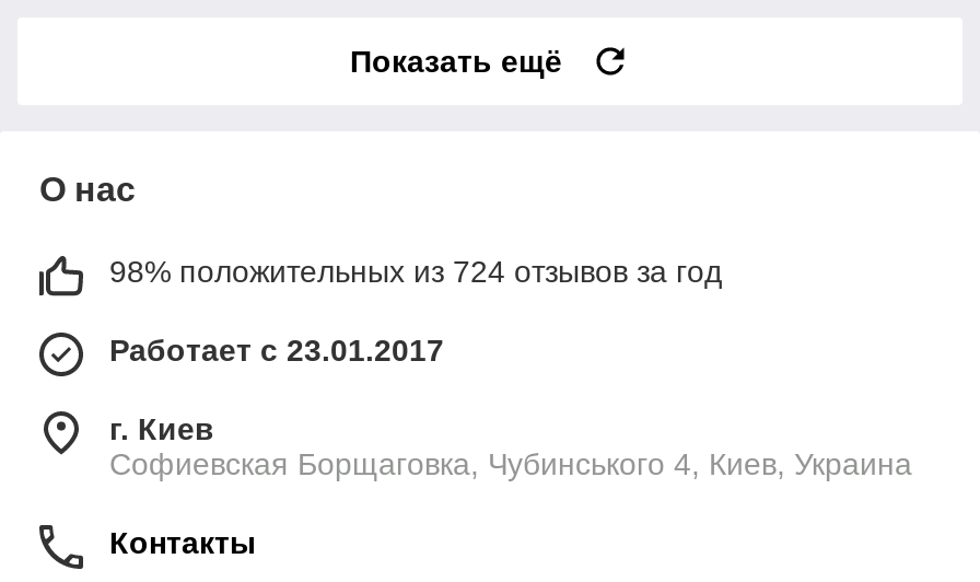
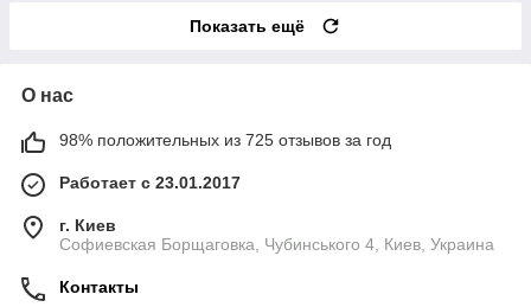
- 98% положительных из 724 отзывов за год
+ 98% положительных из 725 отзывов за год
